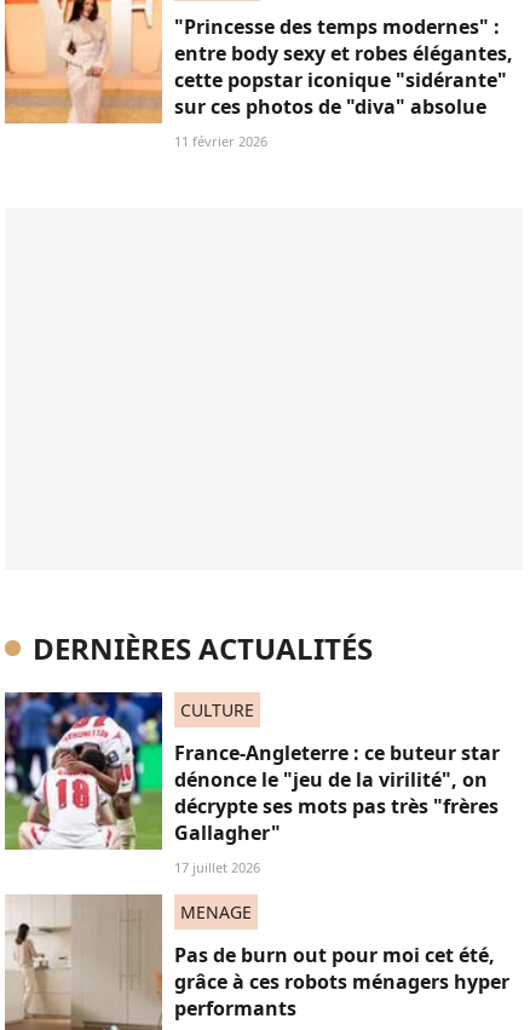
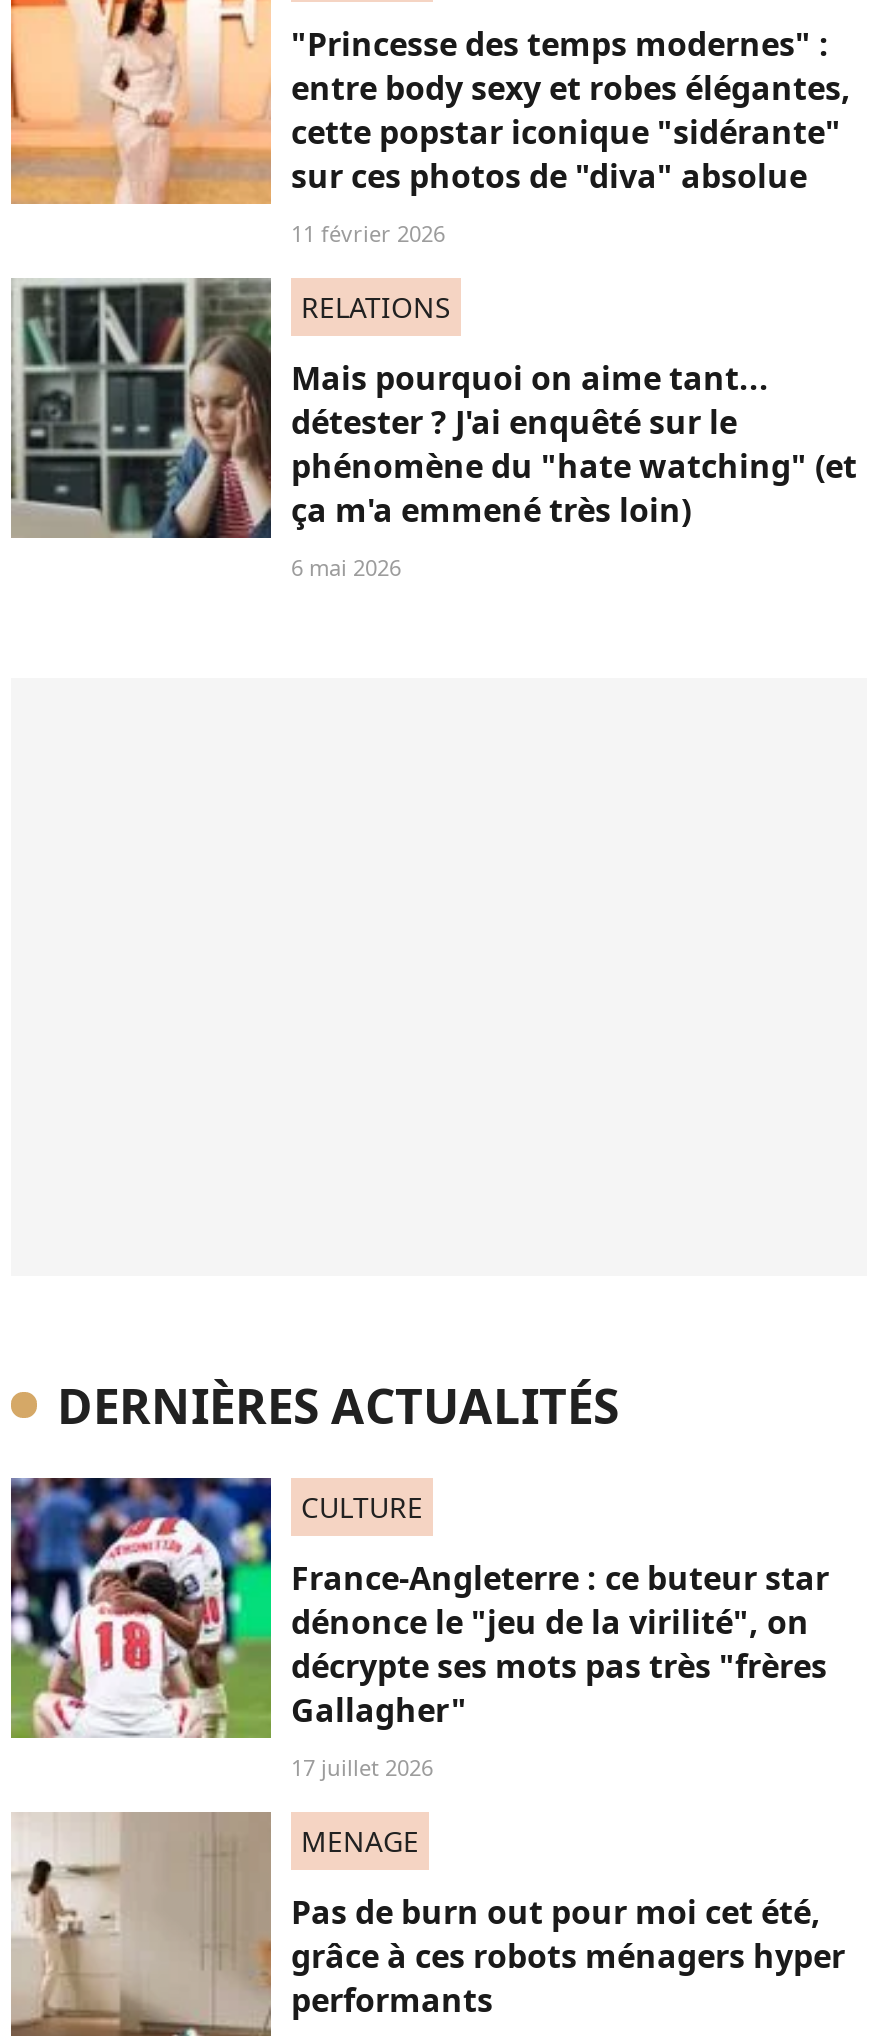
+ [image]
+ RELATIONS
+ Mais pourquoi on aime tant...
+ détester ? J'ai enquêté sur le
+ phénomène du "hate watching" (et
+ ça m'a emmené très loin)
+ 6 mai 2026
